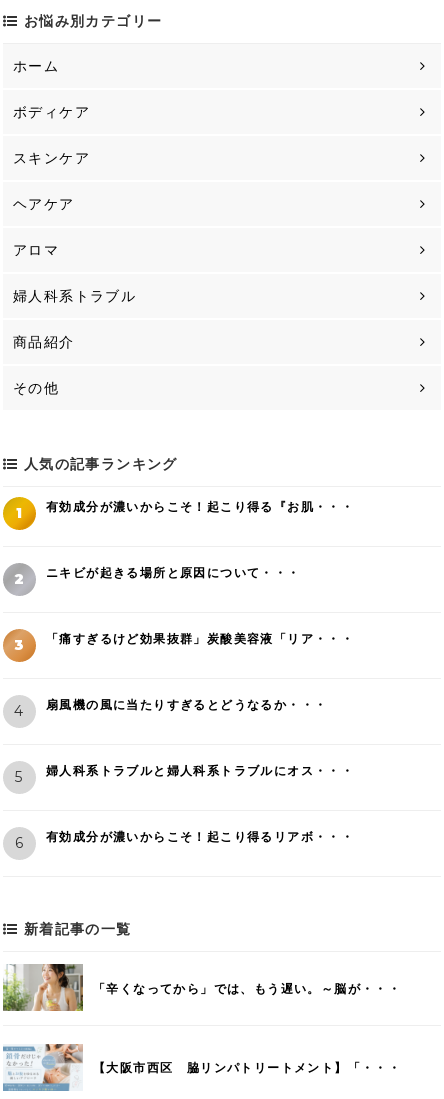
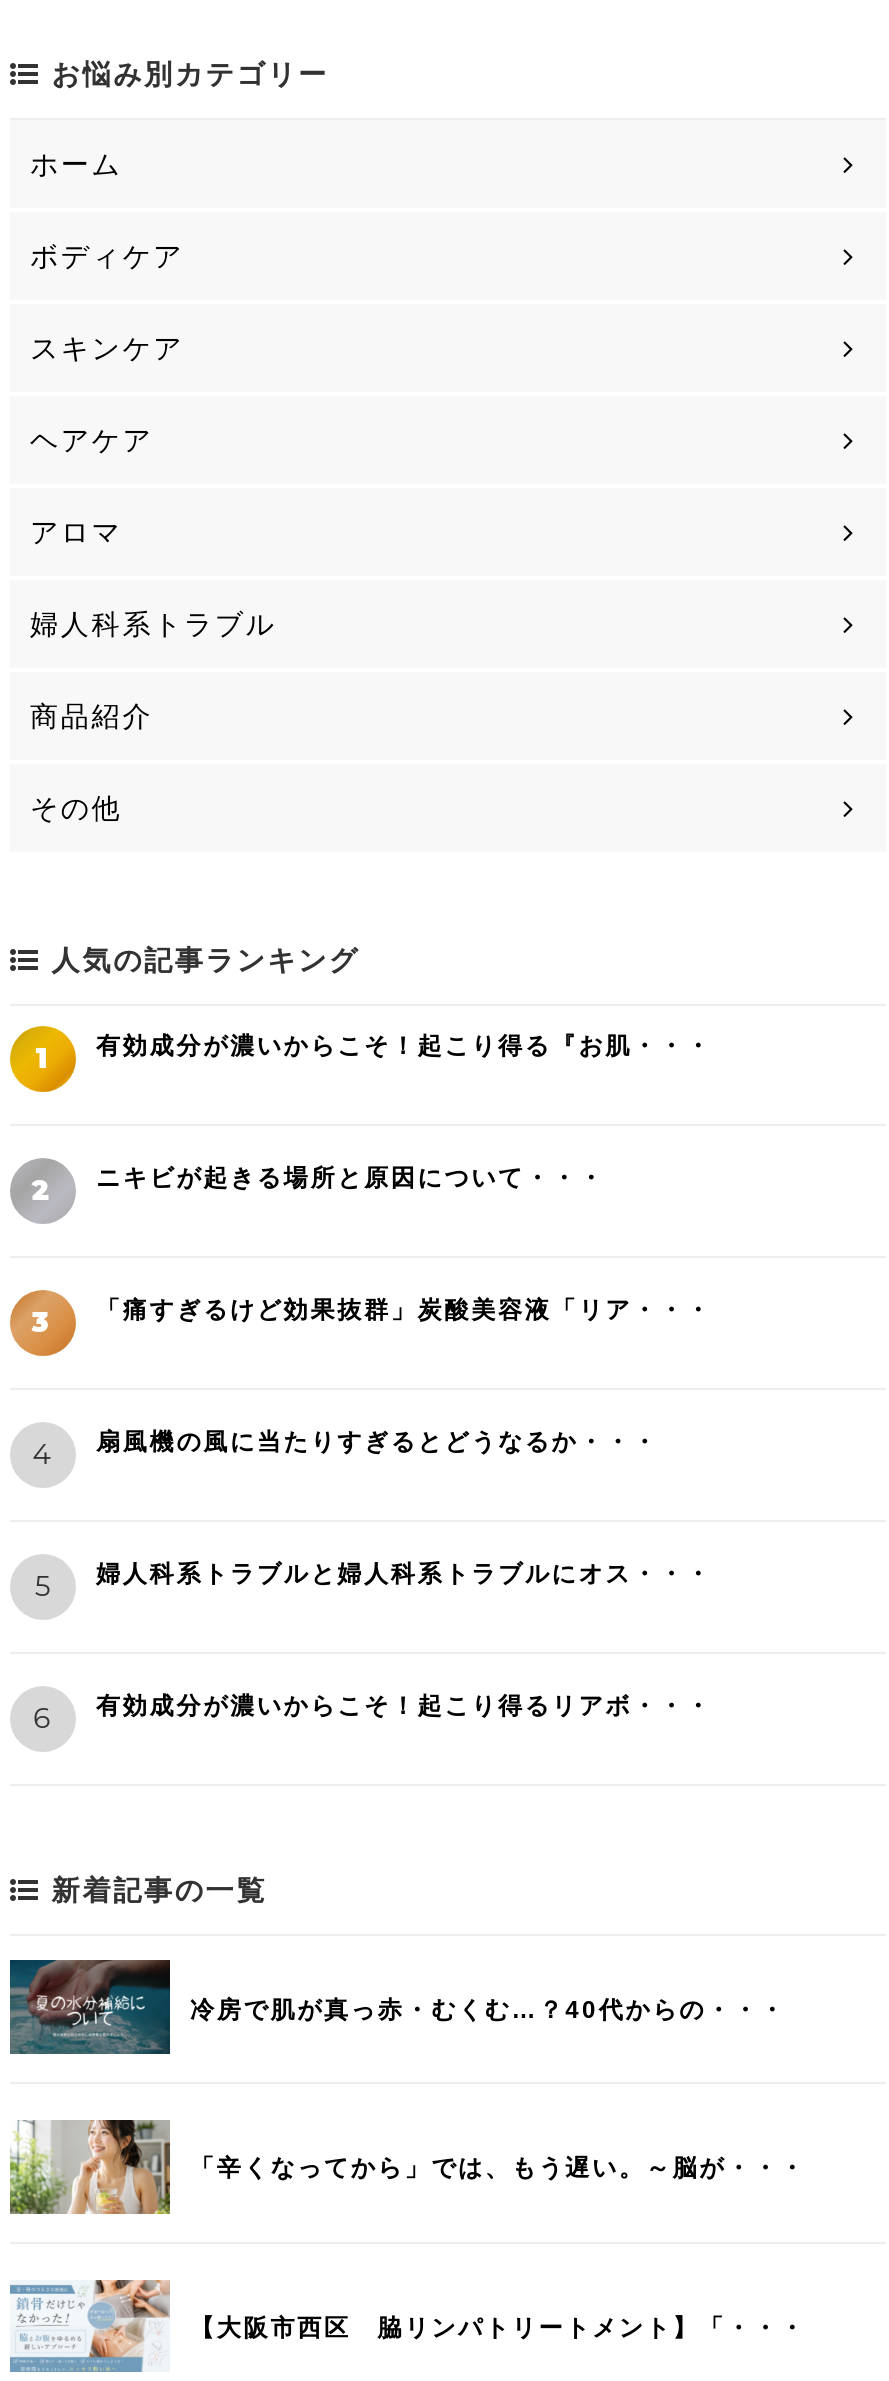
+ [image]
+ 冷房で肌が真っ赤・むくむ…？40代からの・・・
